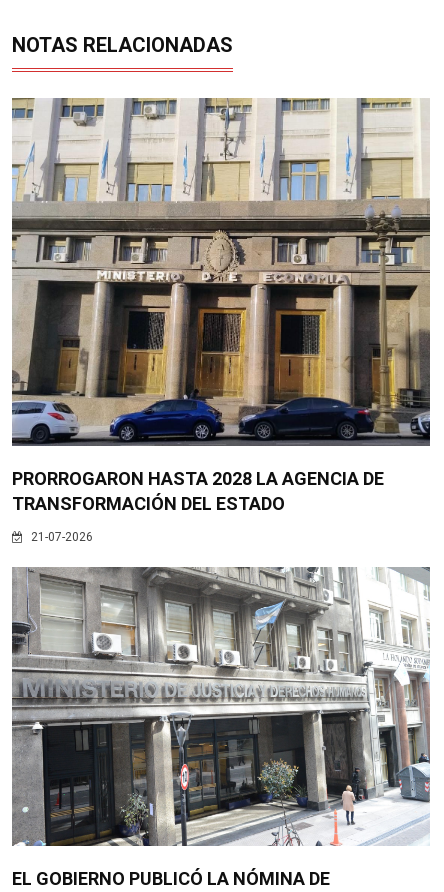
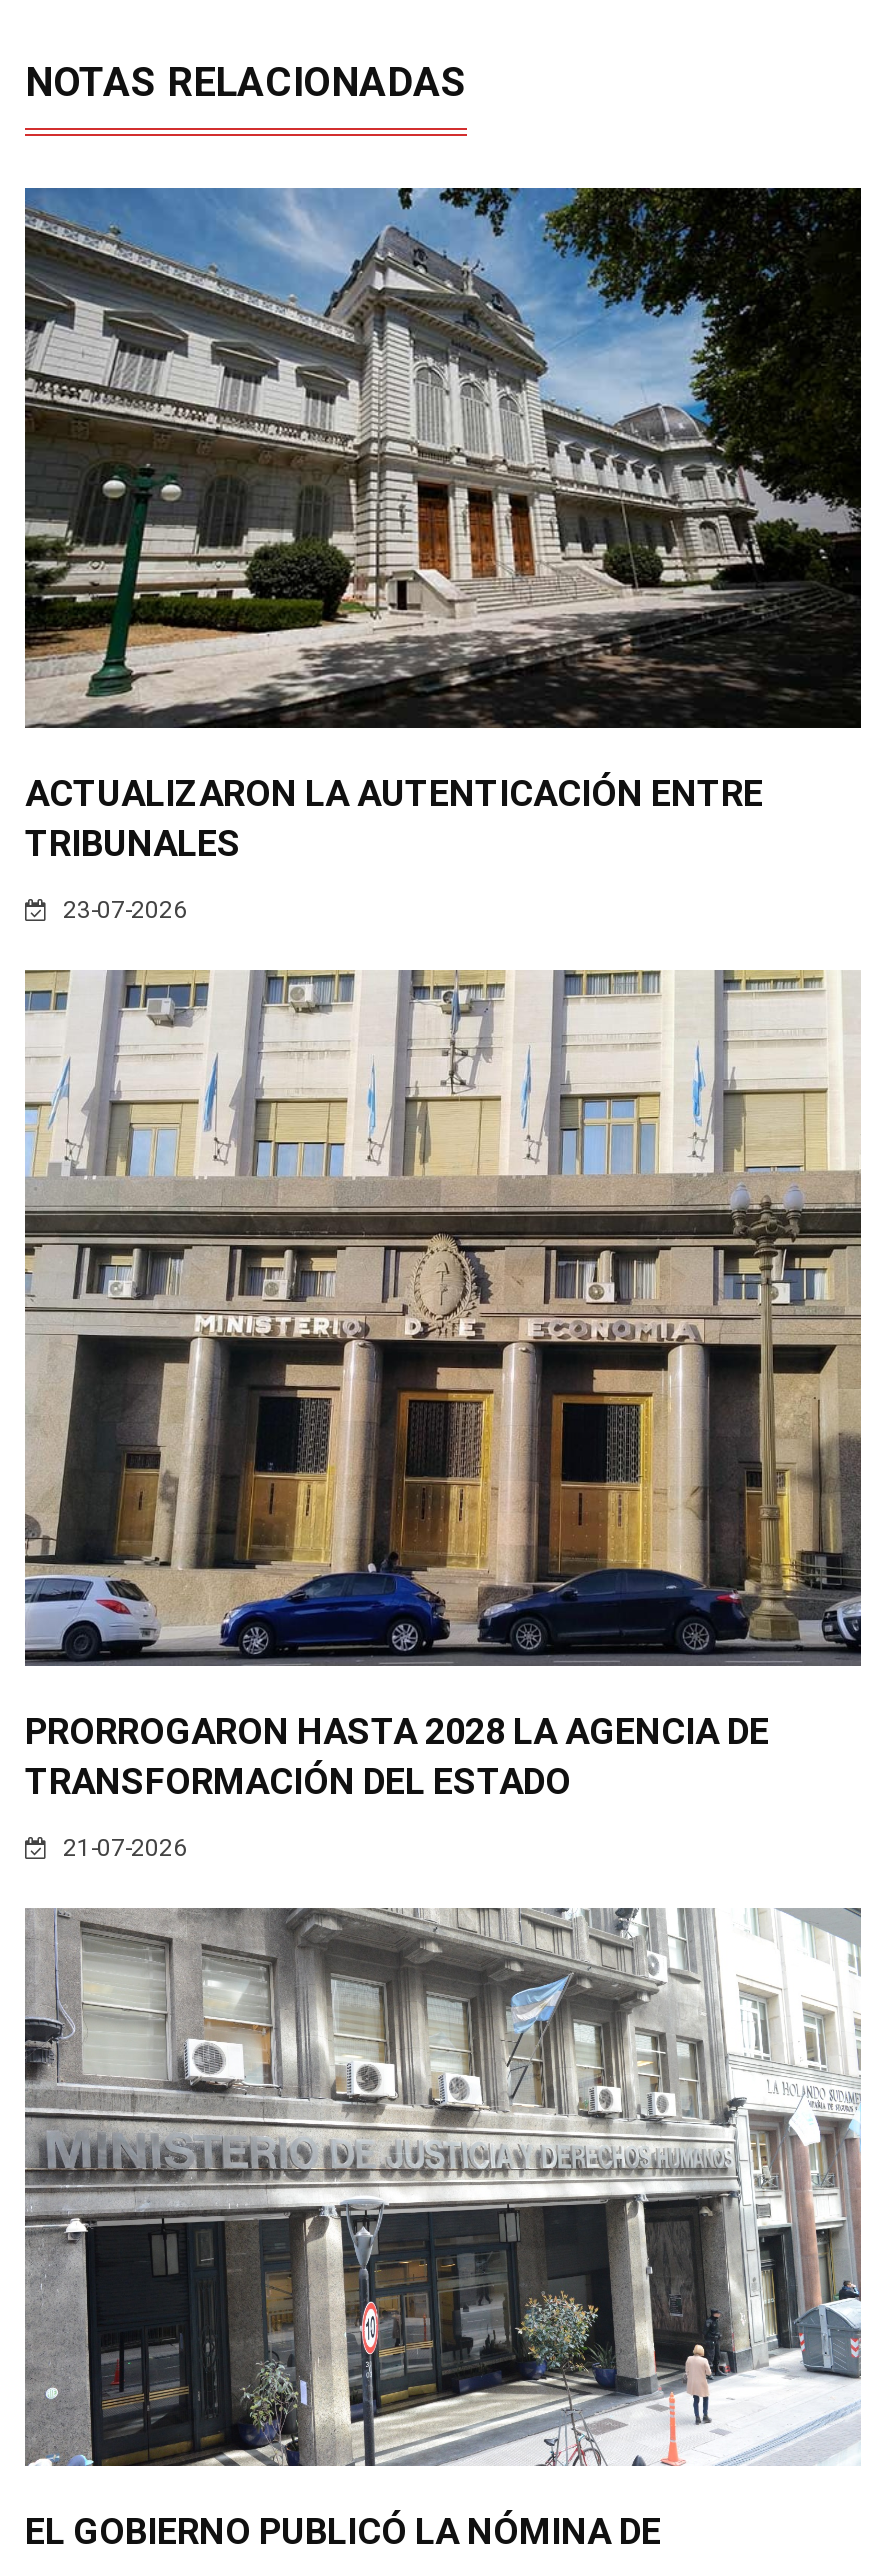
+ [image]
+ ACTUALIZARON LA AUTENTICACIÓN ENTRE
+ TRIBUNALES
+ 23-07-2026
